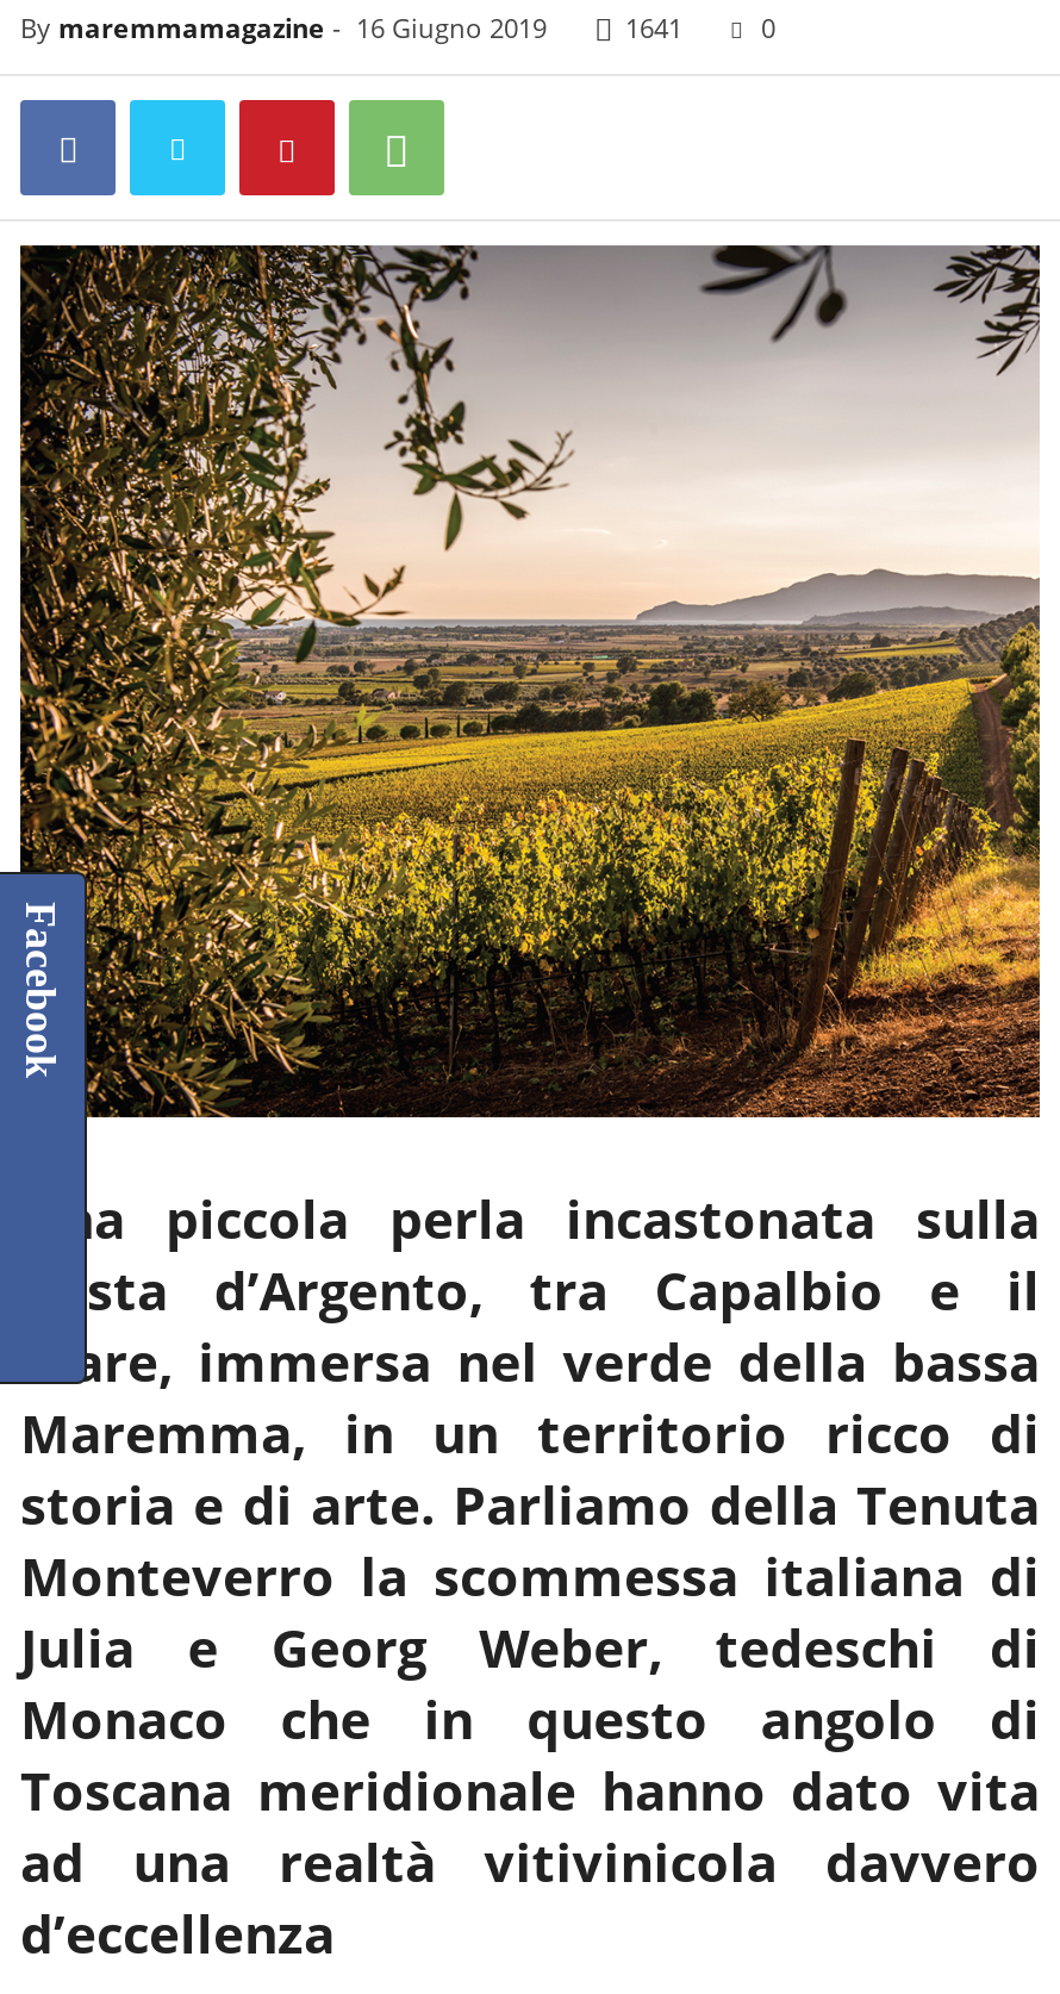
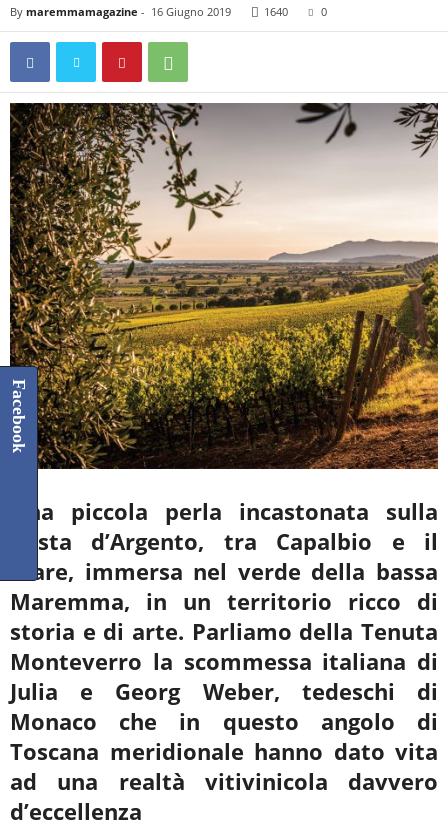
- 1641
+ 1640
